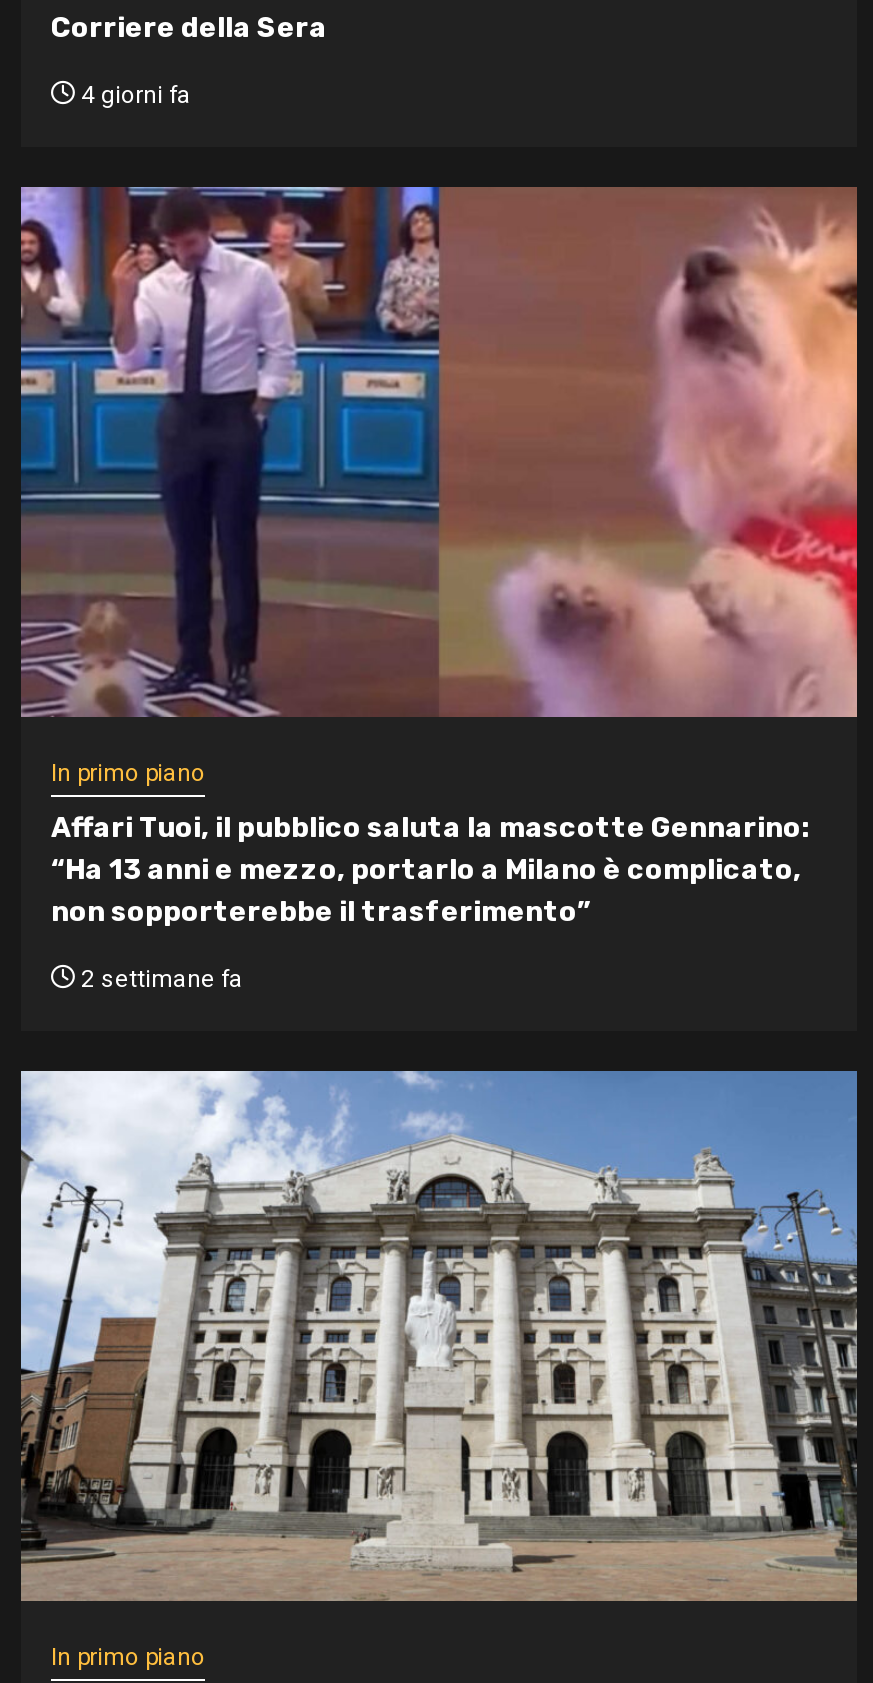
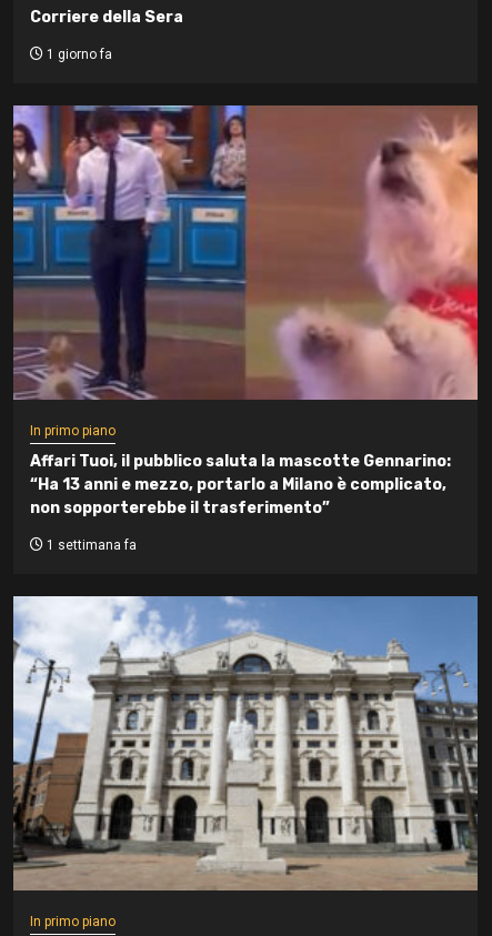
- 4 giorni fa
+ 1 giorno fa

- 2 settimane fa
+ 1 settimana fa
